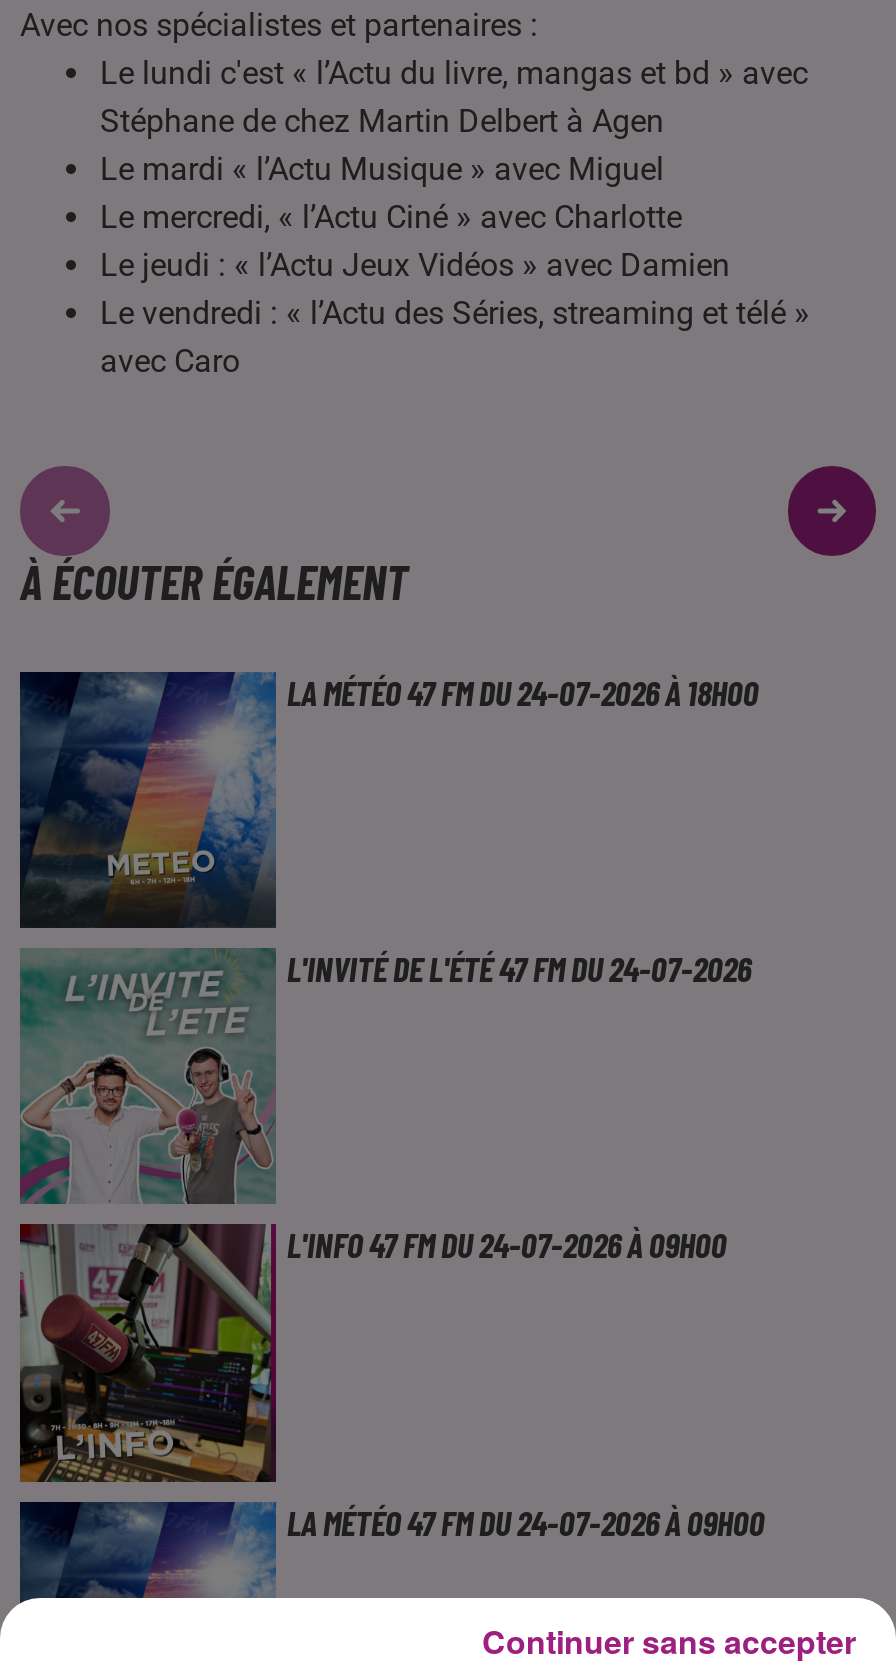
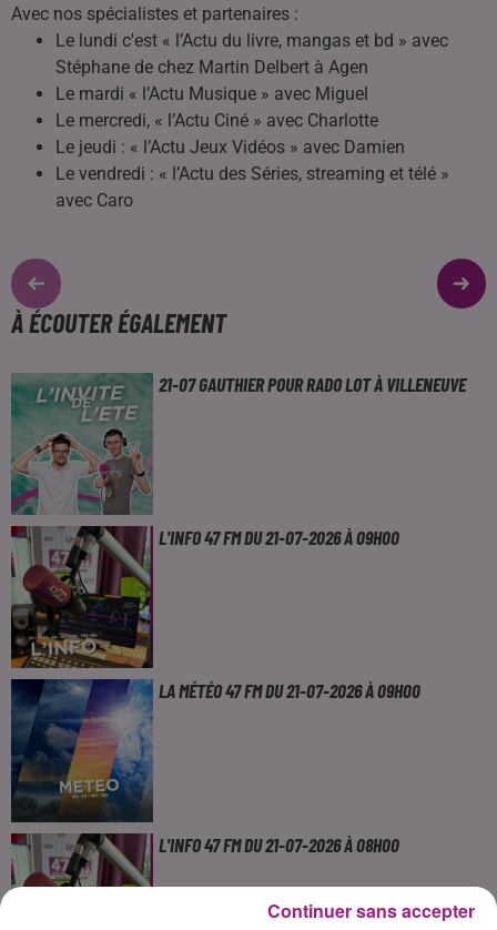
moved down: [image]

- LA MÉTÉO 47 FM DU 24-07-2026 À 18H00
+ 21-07 GAUTHIER POUR RADO LOT À VILLENEUVE

moved up: [image]

- L'INVITÉ DE L'ÉTÉ 47 FM DU 24-07-2026
+ L'INFO 47 FM DU 21-07-2026 À 09H00

moved up: [image]

- L'INFO 47 FM DU 24-07-2026 À 09H00
+ LA MÉTÉO 47 FM DU 21-07-2026 À 09H00

- [image]
- LA MÉTÉO 47 FM DU 24-07-2026 À 09H00
+ [image]
+ L'INFO 47 FM DU 21-07-2026 À 08H00
